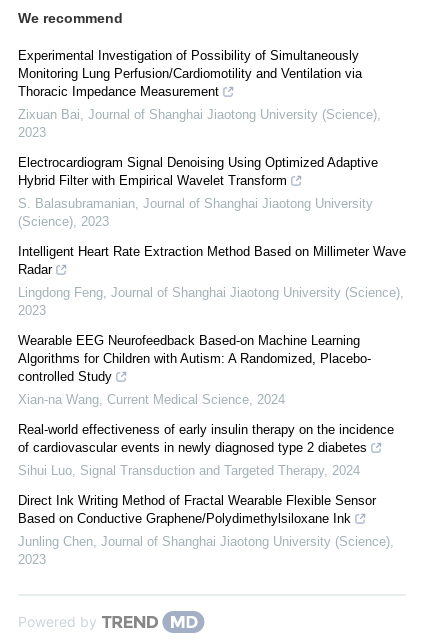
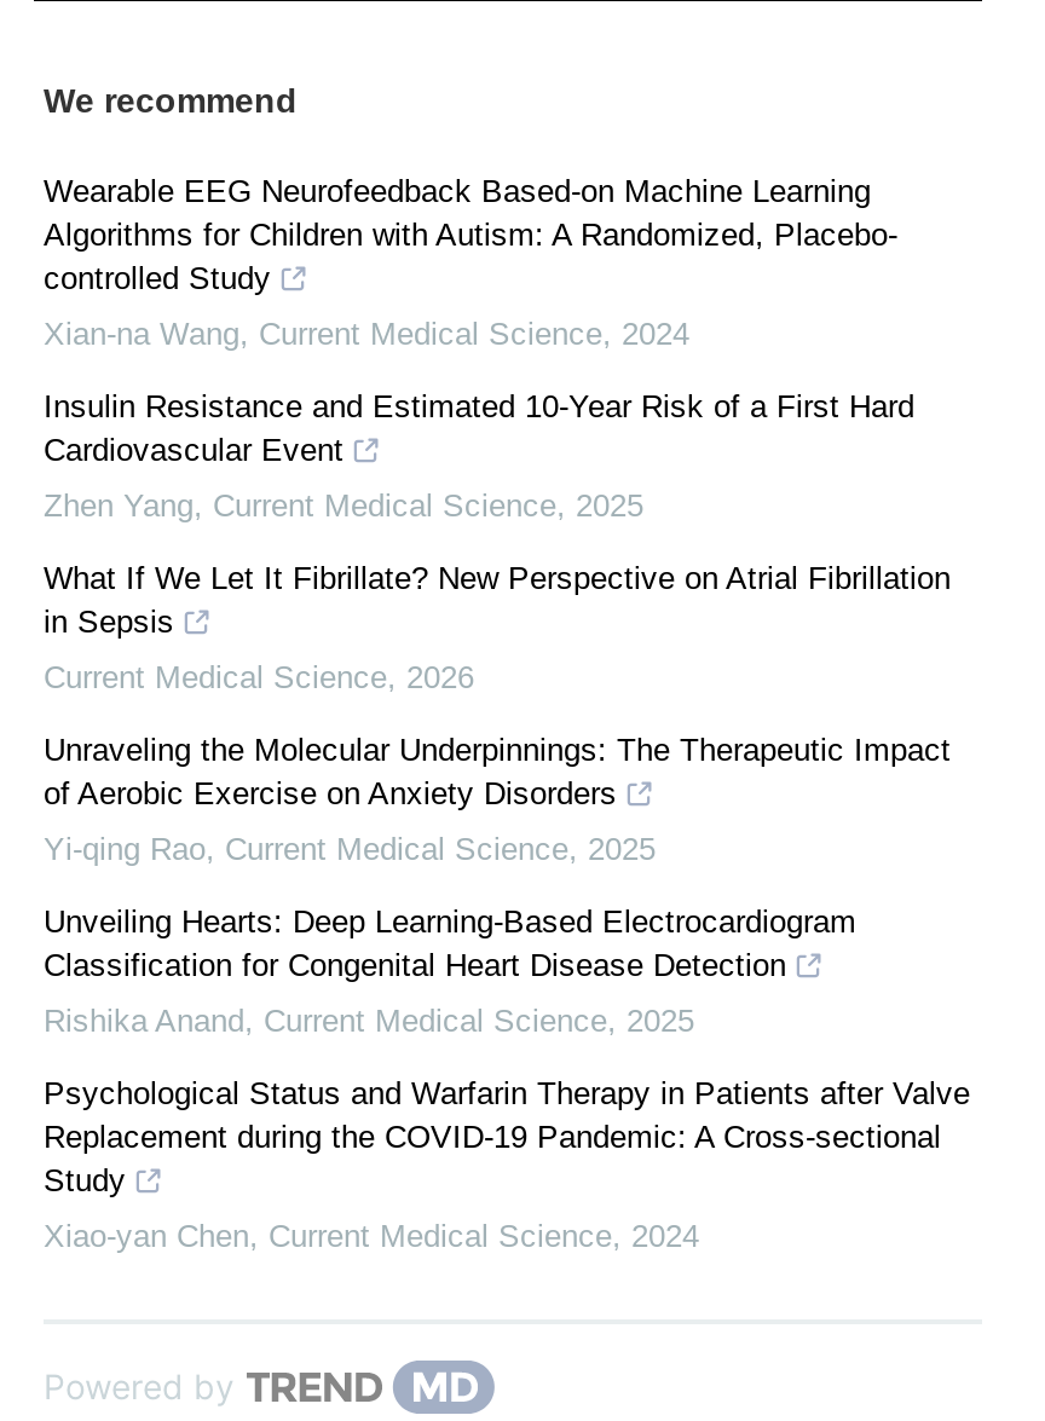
- Experimental Investigation of Possibility of Simultaneously
- Monitoring Lung Perfusion/Cardiomotility and Ventilation via
- Thoracic Impedance Measurement
- Zixuan Bai, Journal of Shanghai Jiaotong University (Science),
- 2023
- Electrocardiogram Signal Denoising Using Optimized Adaptive
- Hybrid Filter with Empirical Wavelet Transform
- S. Balasubramanian, Journal of Shanghai Jiaotong University
- (Science), 2023
- Intelligent Heart Rate Extraction Method Based on Millimeter Wave
- Radar
- Lingdong Feng, Journal of Shanghai Jiaotong University (Science),
- 2023

moved up: Wearable EEG Neurofeedback Based-on Machine Learning | Algorithms for Children with Autism: A Randomized, Placebo- | controlled Study | Xian-na Wang, Current Medical Science, 2024

- Real-world effectiveness of early insulin therapy on the incidence
- of cardiovascular events in newly diagnosed type 2 diabetes
- Sihui Luo, Signal Transduction and Targeted Therapy, 2024
- Direct Ink Writing Method of Fractal Wearable Flexible Sensor
- Based on Conductive Graphene/Polydimethylsiloxane Ink
- Junling Chen, Journal of Shanghai Jiaotong University (Science),
- 2023
+ Insulin Resistance and Estimated 10-Year Risk of a First Hard
+ Cardiovascular Event
+ Zhen Yang, Current Medical Science, 2025
+ What If We Let It Fibrillate? New Perspective on Atrial Fibrillation
+ in Sepsis
+ Current Medical Science, 2026
+ Unraveling the Molecular Underpinnings: The Therapeutic Impact
+ of Aerobic Exercise on Anxiety Disorders
+ Yi-qing Rao, Current Medical Science, 2025
+ Unveiling Hearts: Deep Learning-Based Electrocardiogram
+ Classification for Congenital Heart Disease Detection
+ Rishika Anand, Current Medical Science, 2025
+ Psychological Status and Warfarin Therapy in Patients after Valve
+ Replacement during the COVID-19 Pandemic: A Cross-sectional
+ Study
+ Xiao-yan Chen, Current Medical Science, 2024
